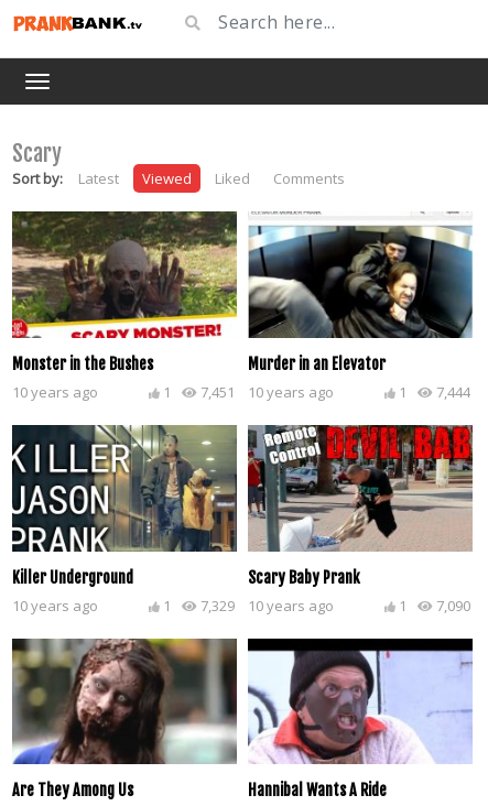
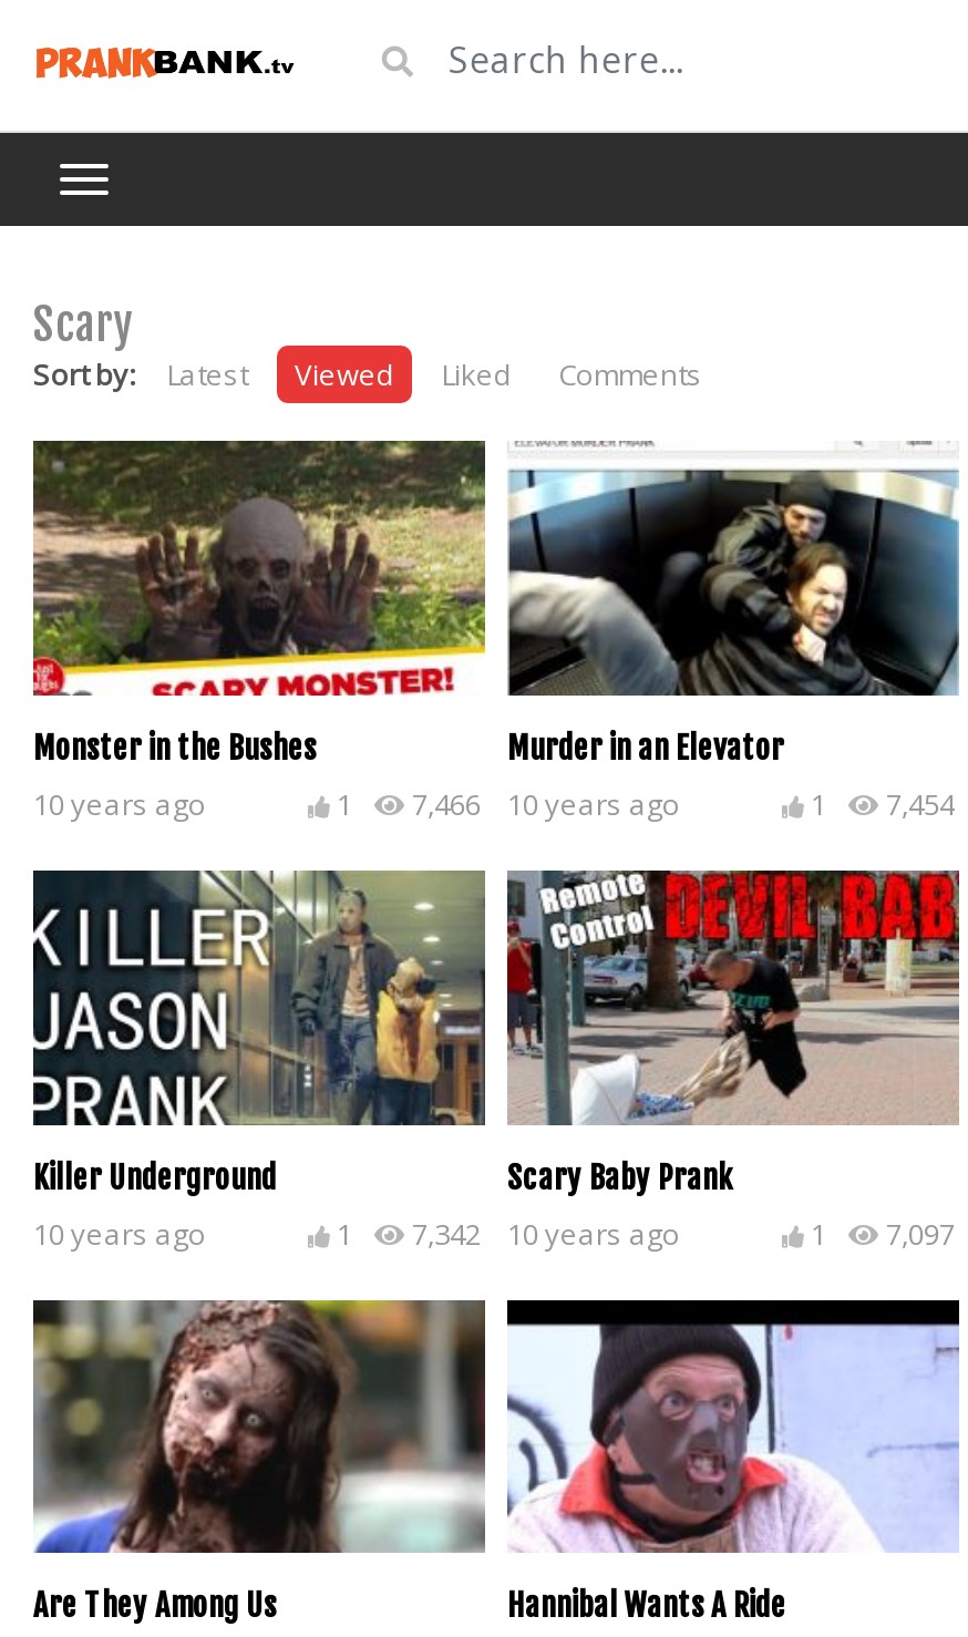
- 1 7,451 10 years ago
+ 1 7,466 10 years ago

- 1 7,444
+ 1 7,454

- 1 7,329 10 years ago
+ 1 7,342 10 years ago

- 1 7,090
+ 1 7,097
